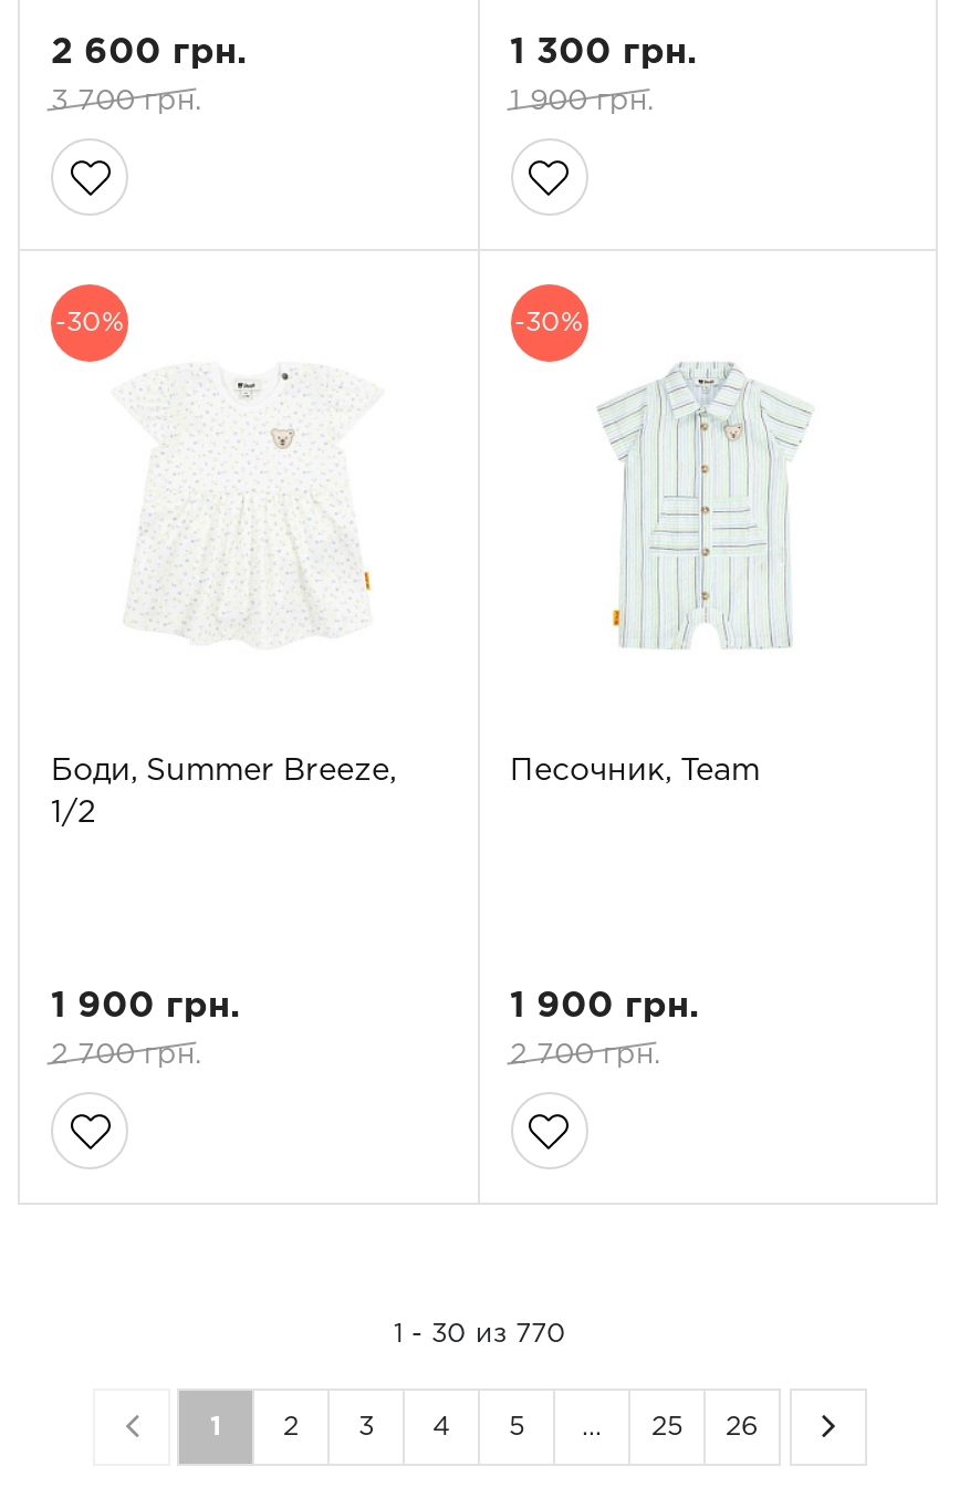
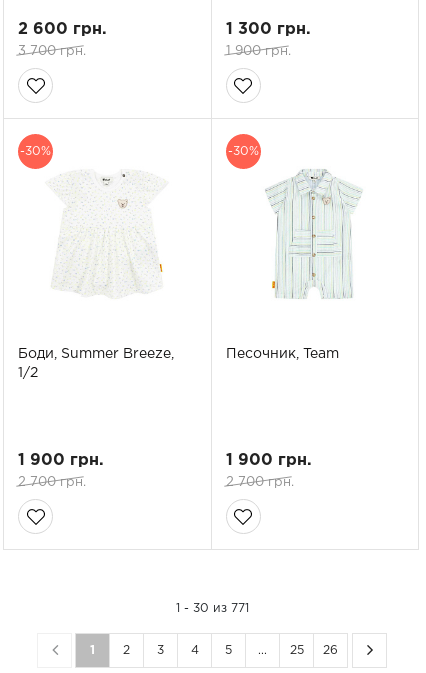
- 1 - 30 из 770
+ 1 - 30 из 771
